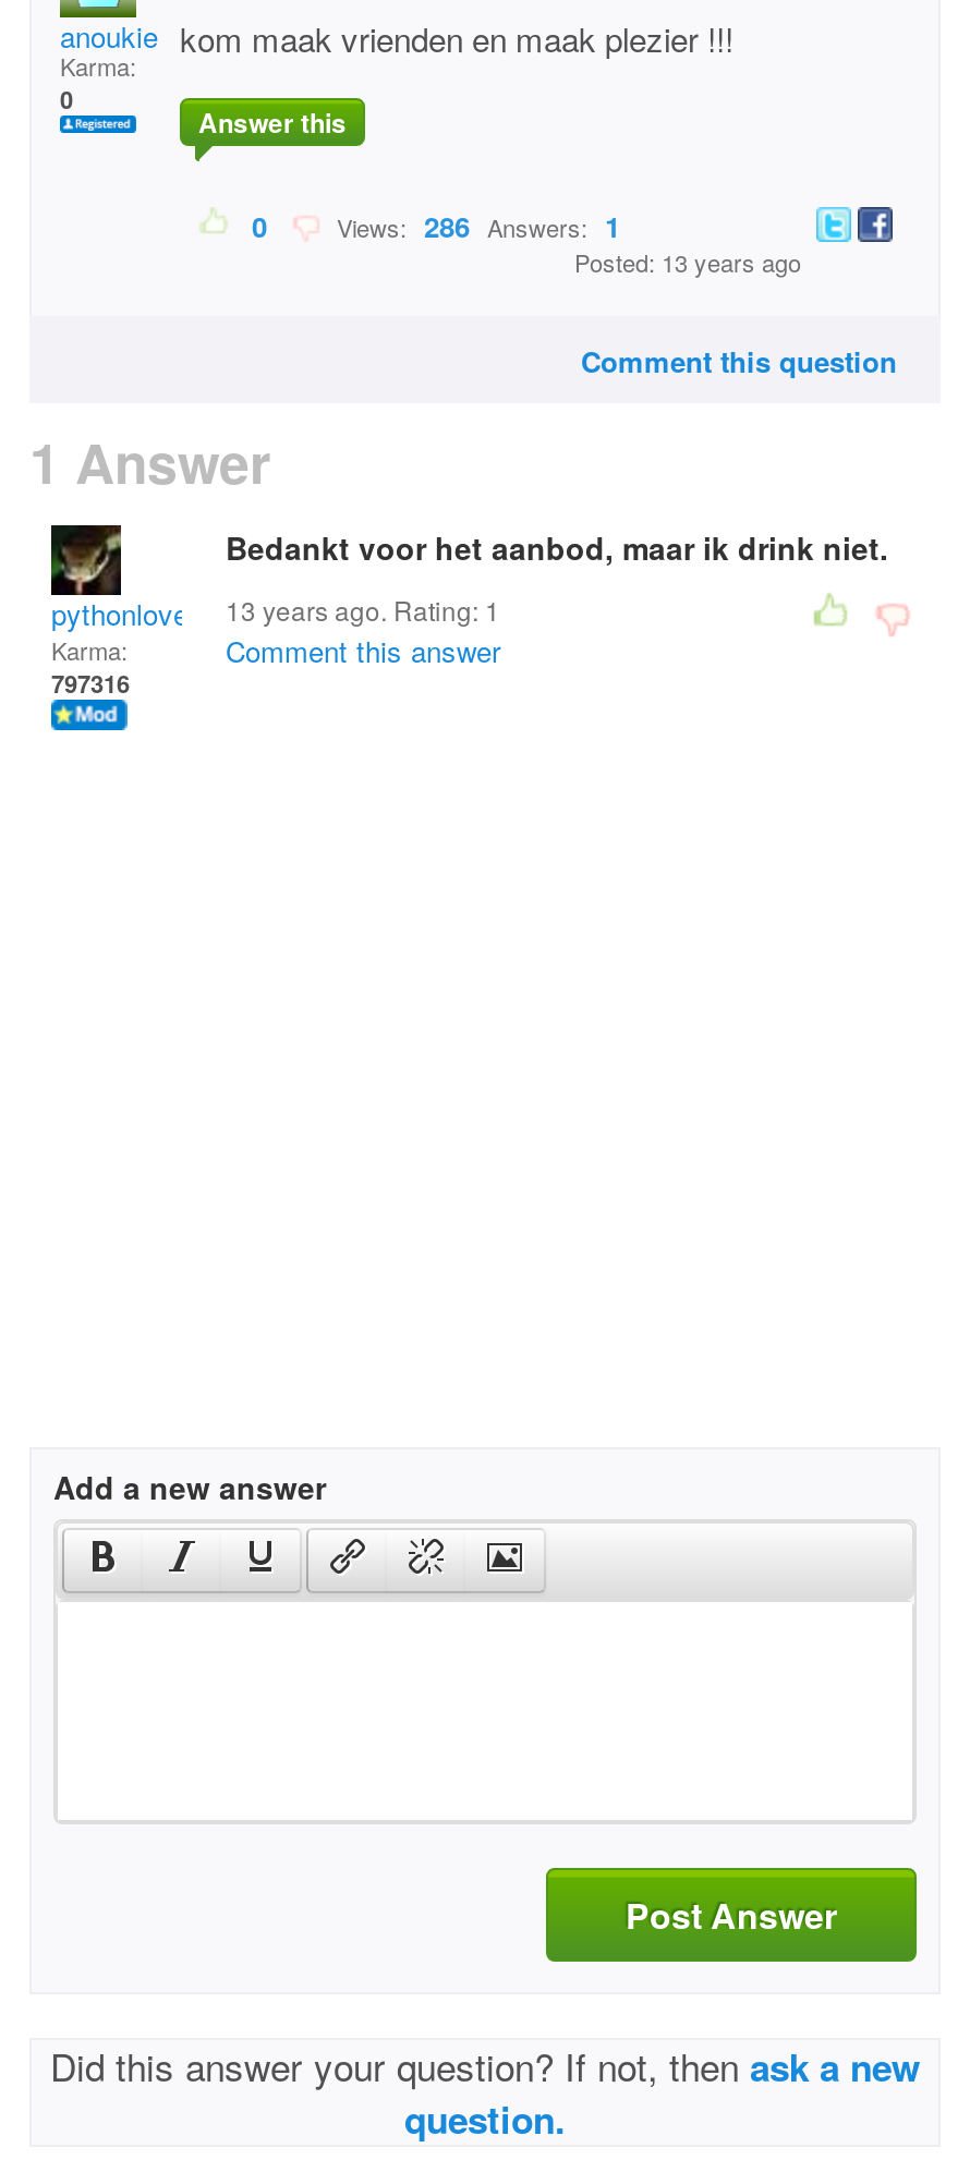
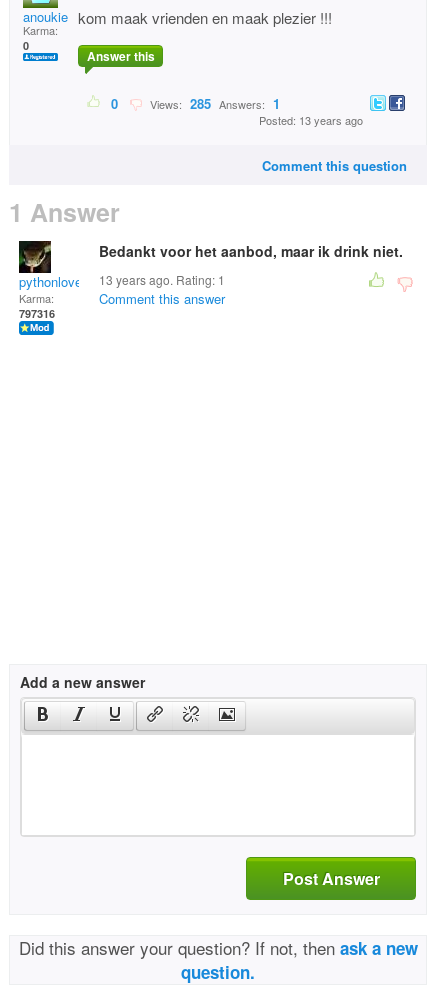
- Views: 286 Answers: 1
+ Views: 285 Answers: 1
